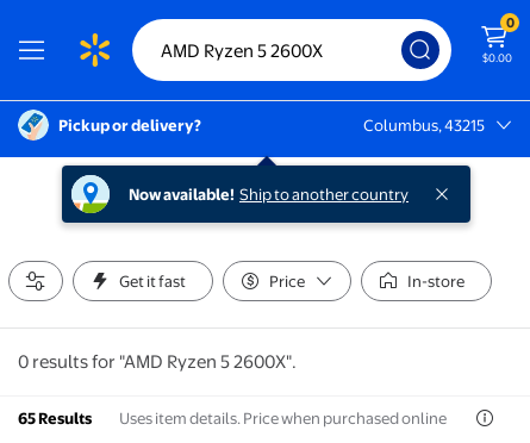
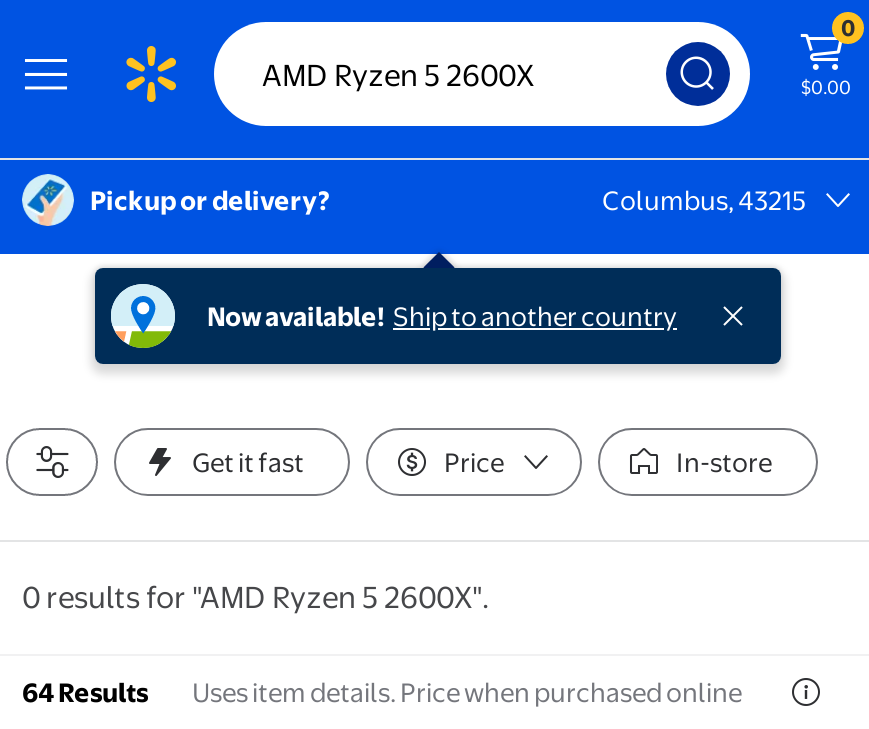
- 65 Results Uses item details. Price when purchased online
+ 64 Results Uses item details. Price when purchased online
